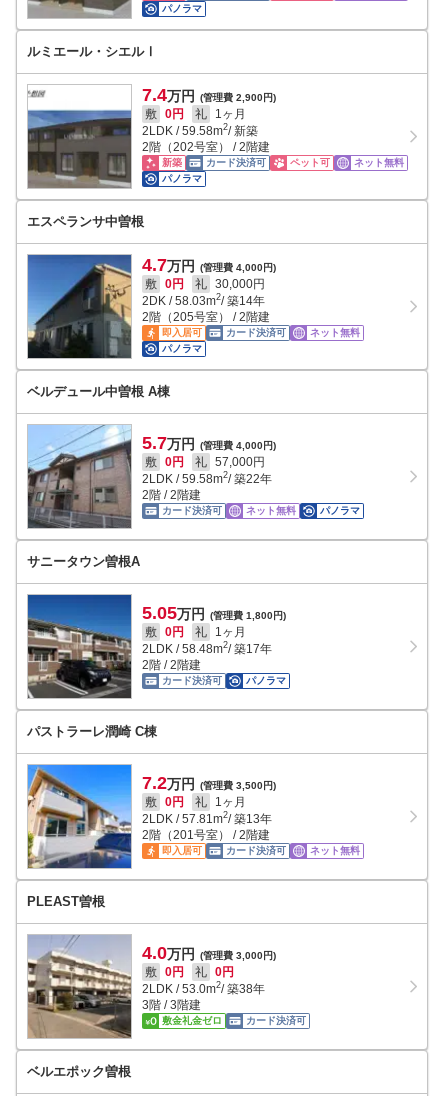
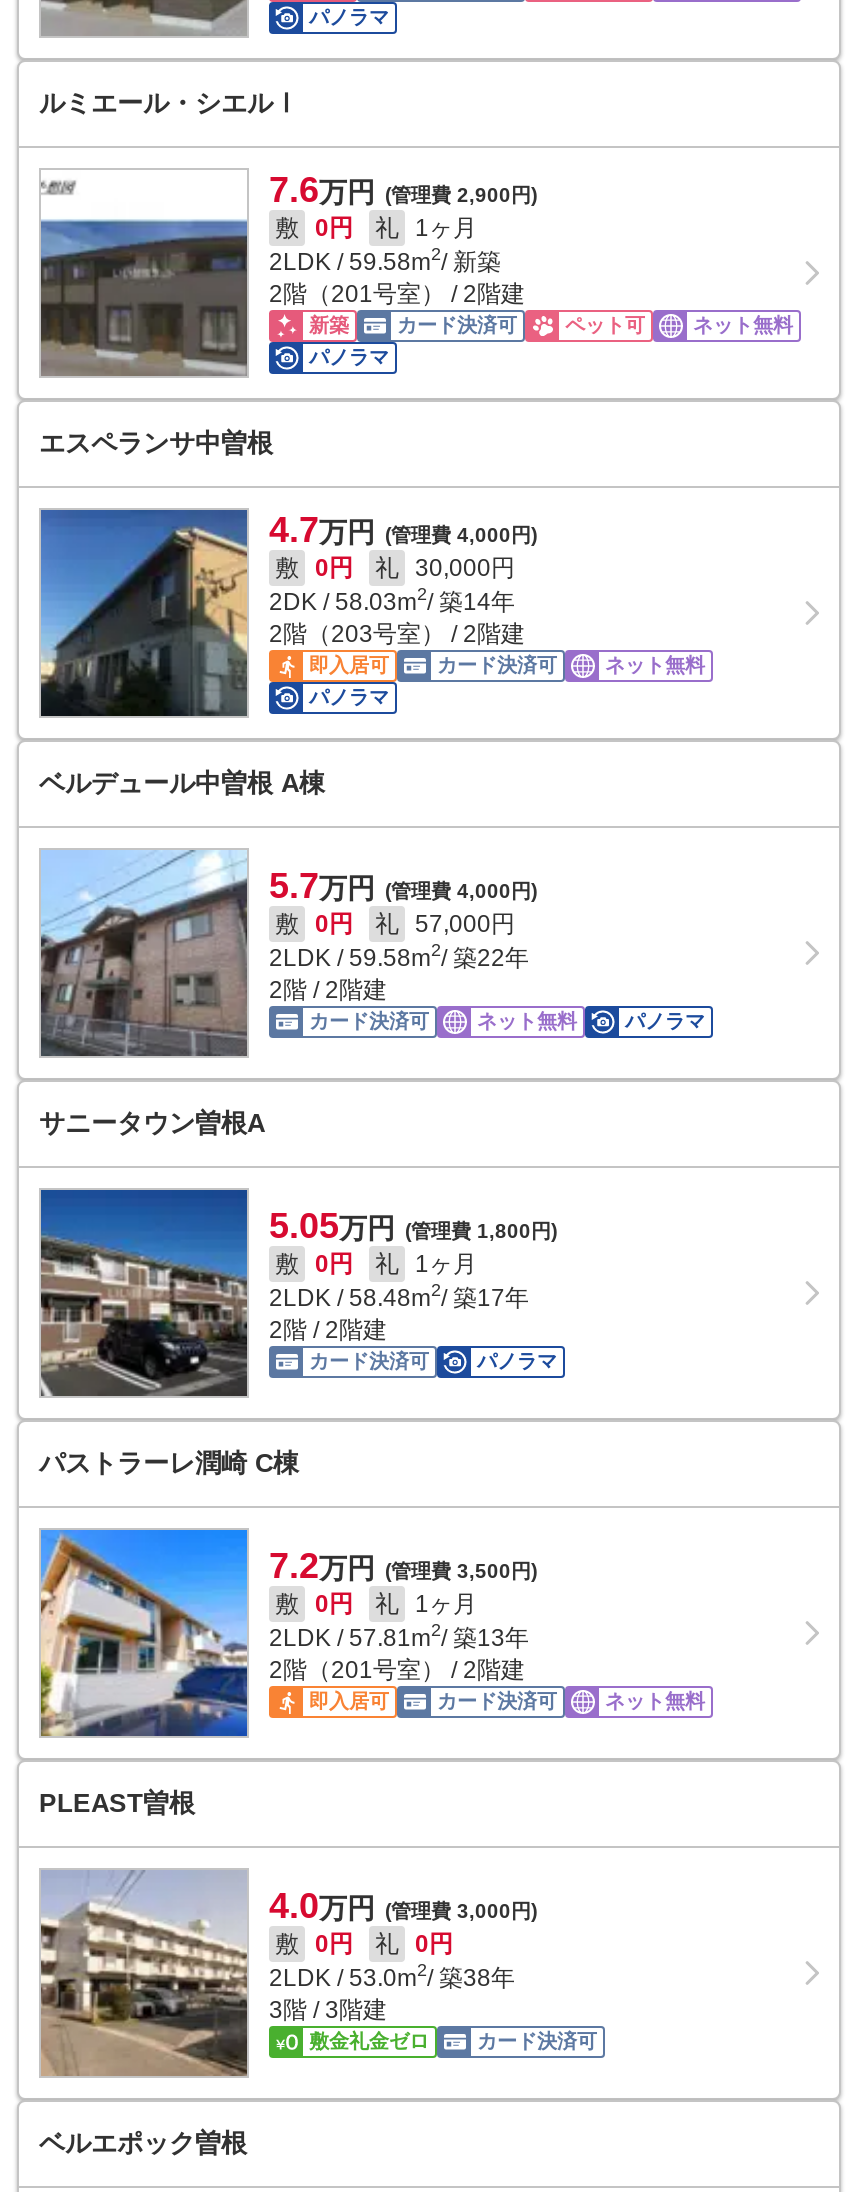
- 7.4万円 (管理費 2,900円)
+ 7.6万円 (管理費 2,900円)

- 2階（202号室） / 2階建
+ 2階（201号室） / 2階建

- 2階（205号室） / 2階建
+ 2階（203号室） / 2階建
